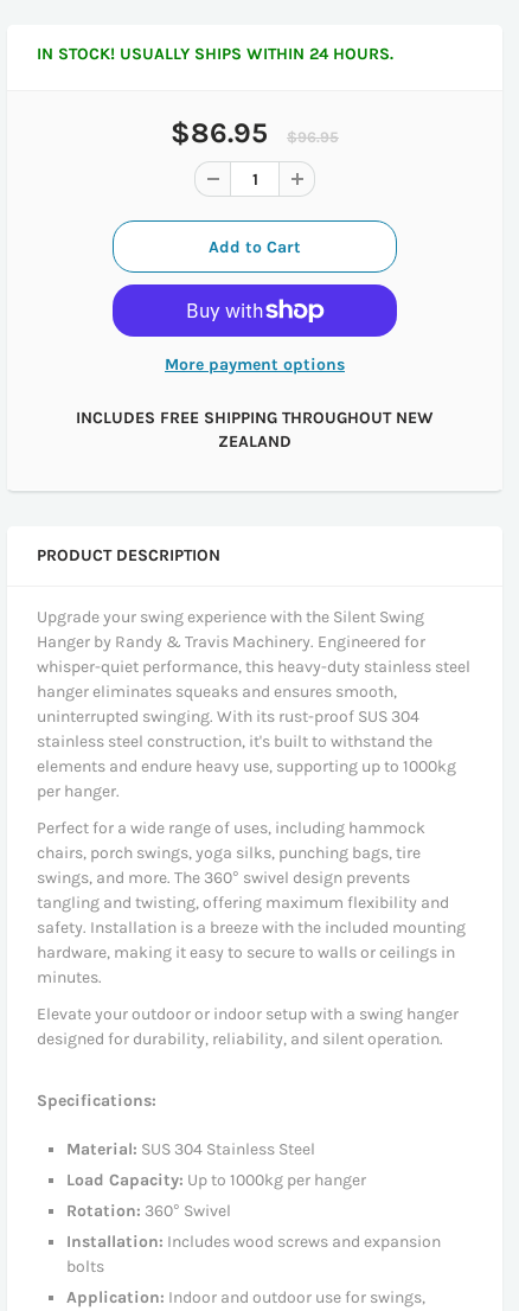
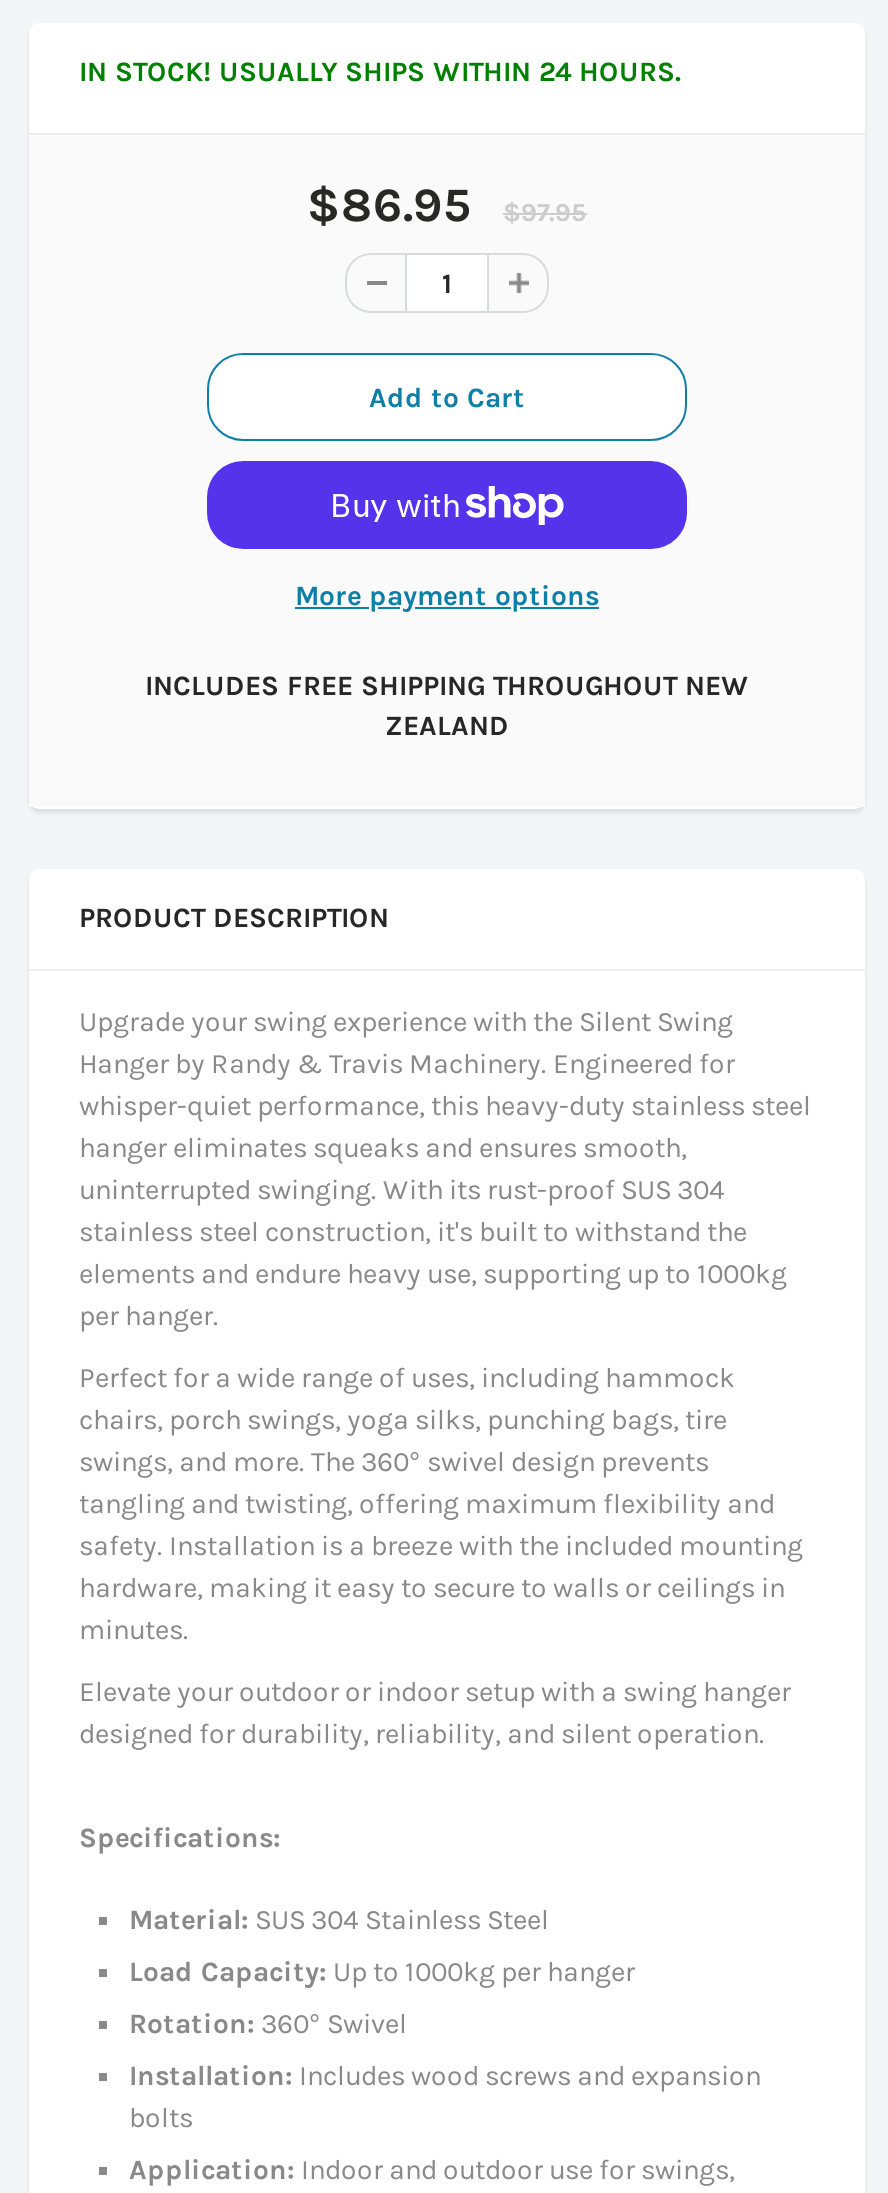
- $86.95 $96.95
+ $86.95 $97.95
